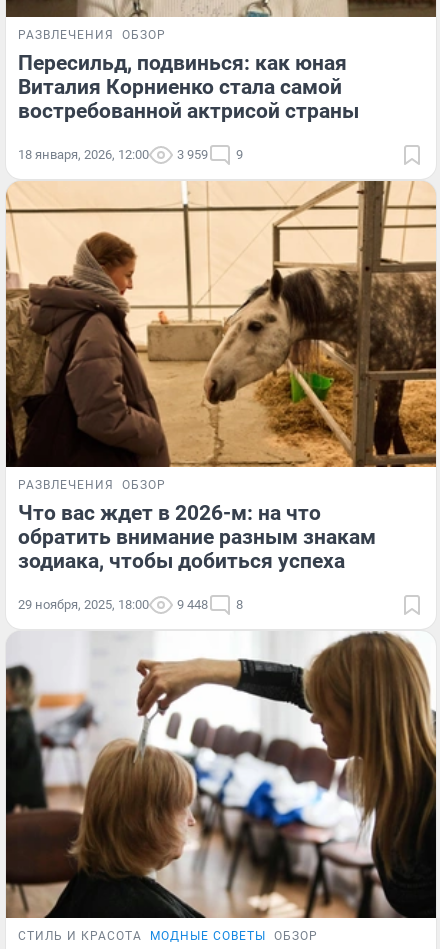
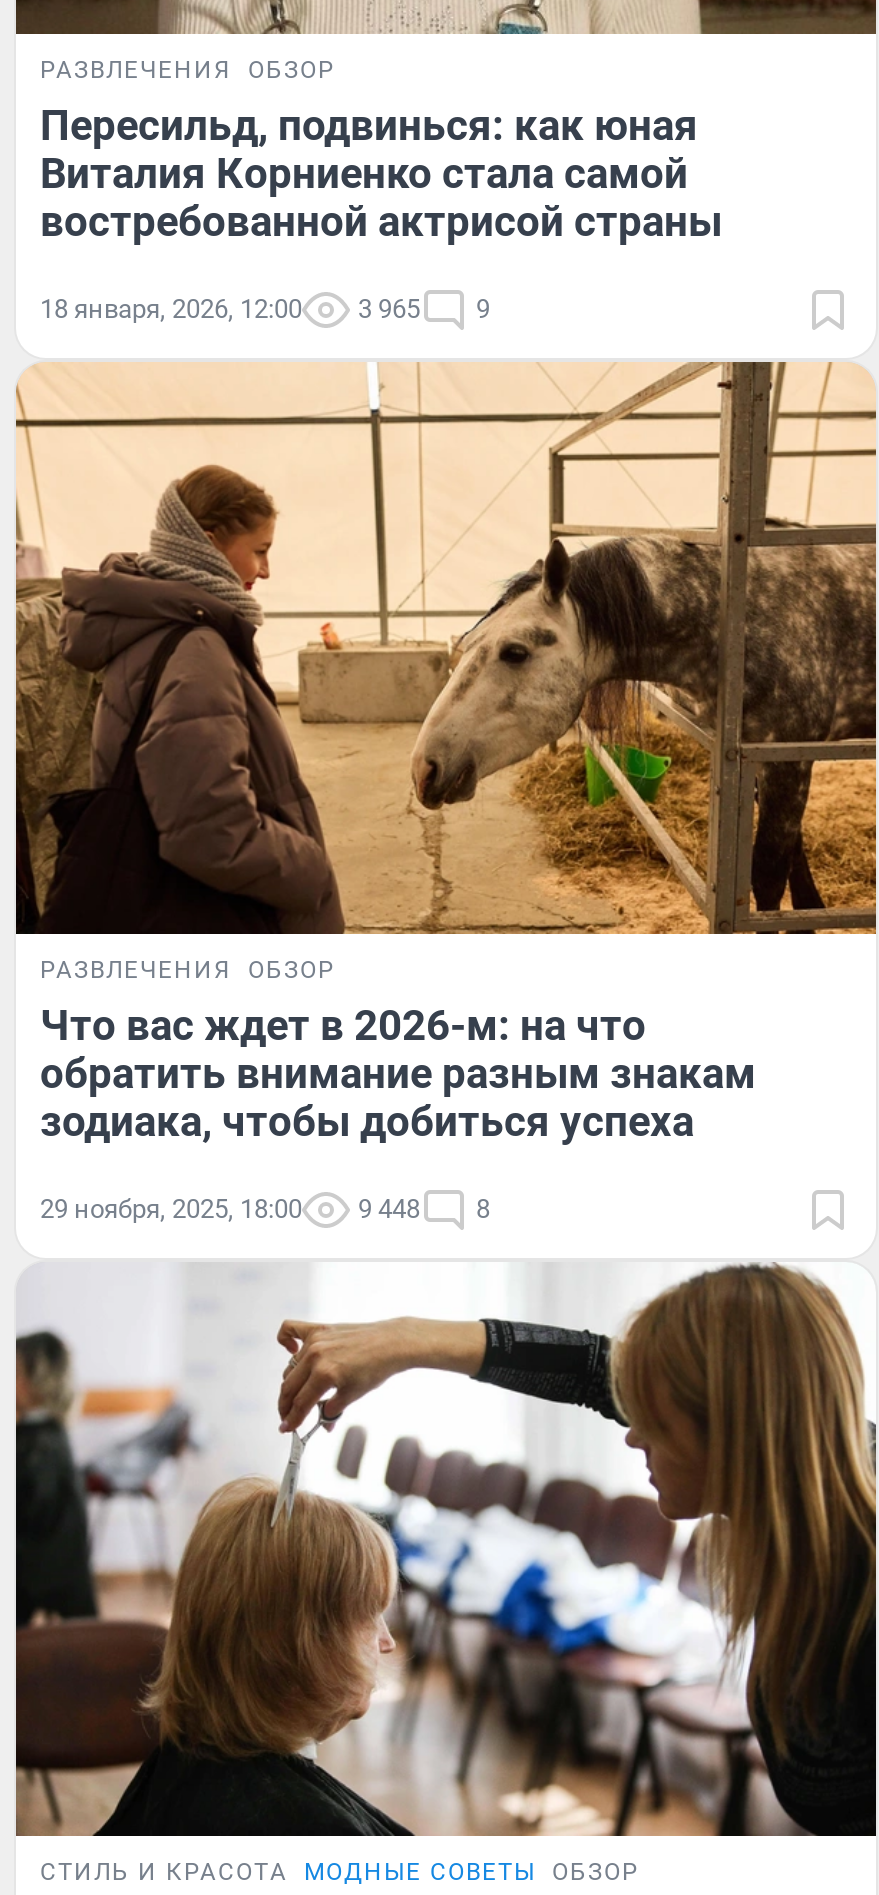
- 18 января, 2026, 12:00 3 959 9
+ 18 января, 2026, 12:00 3 965 9
